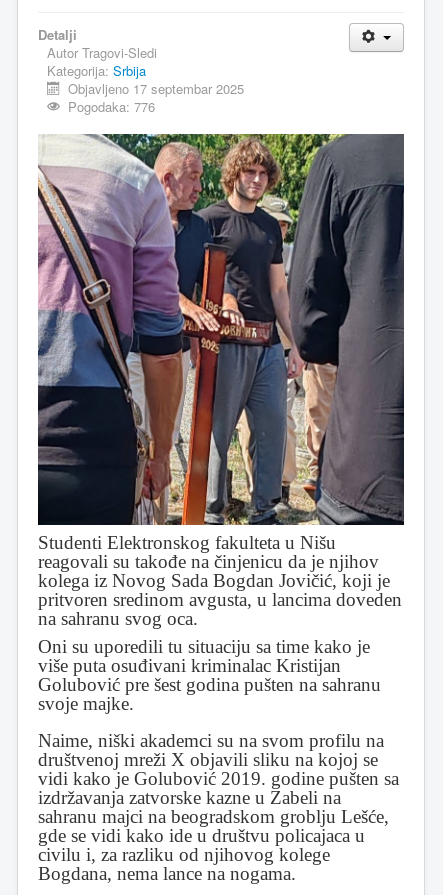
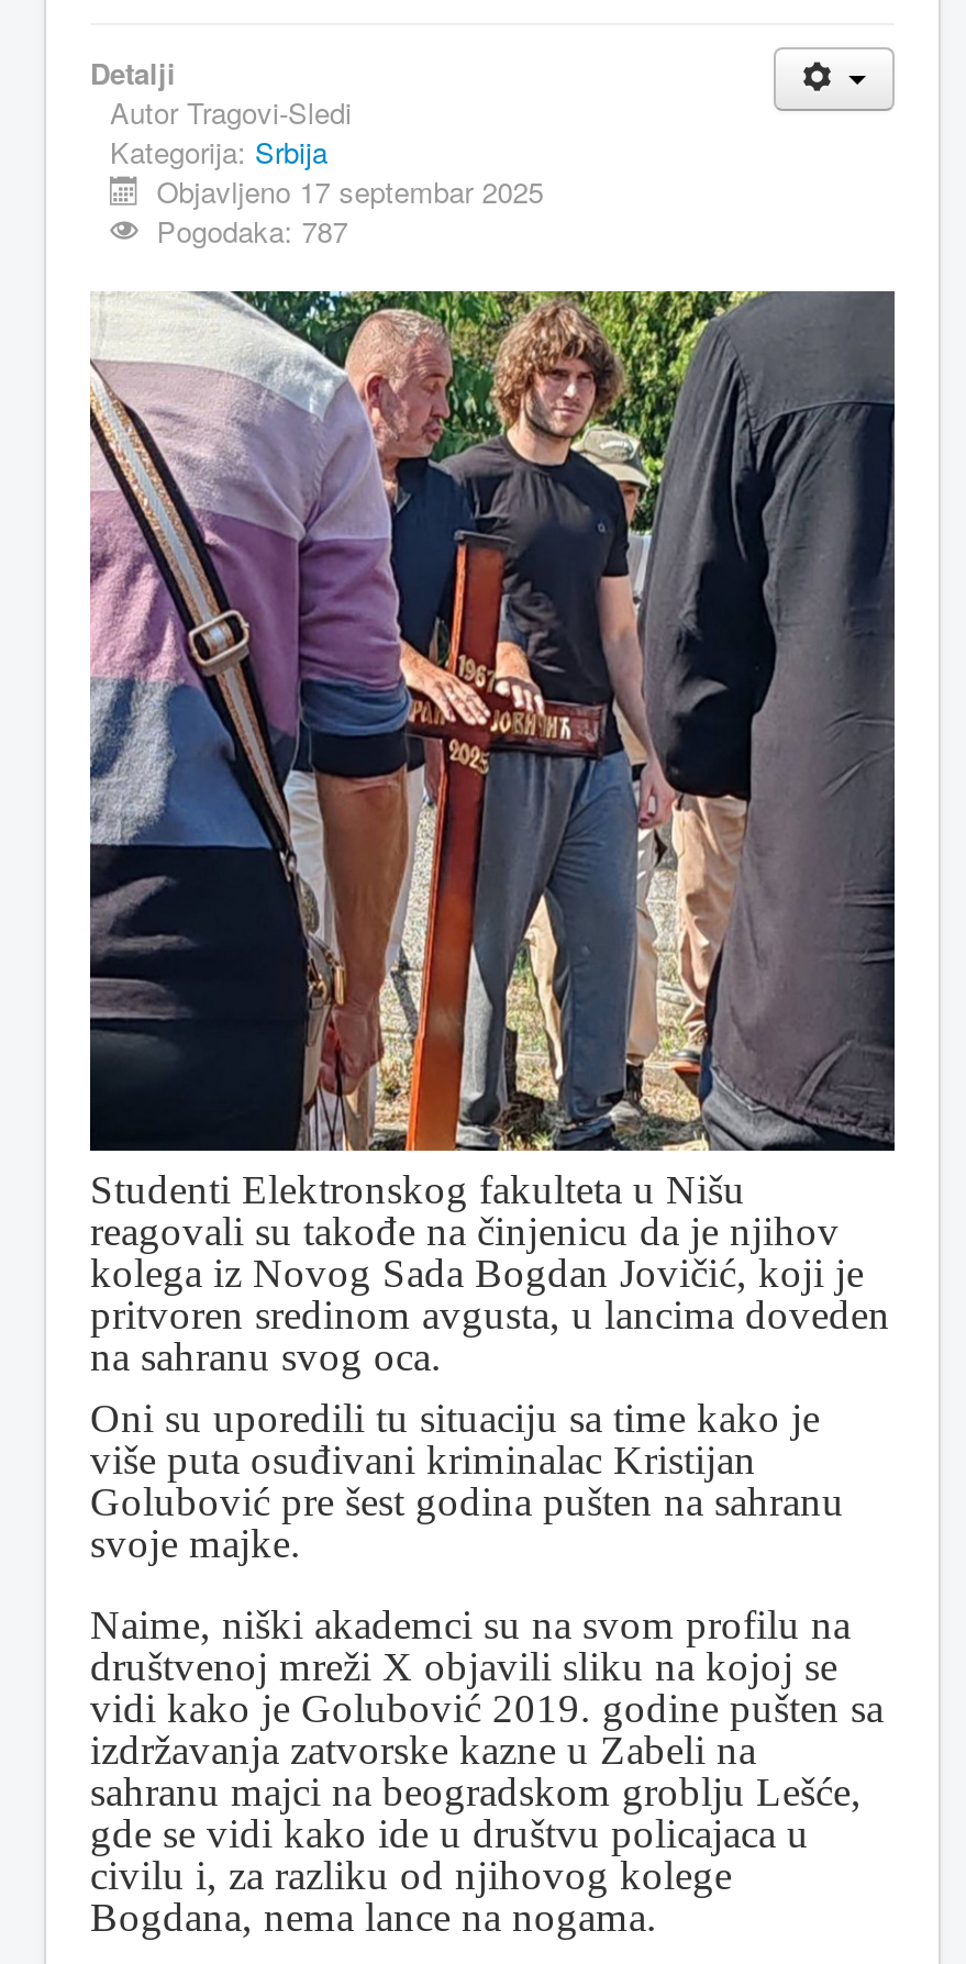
- Pogodaka: 776
+ Pogodaka: 787
